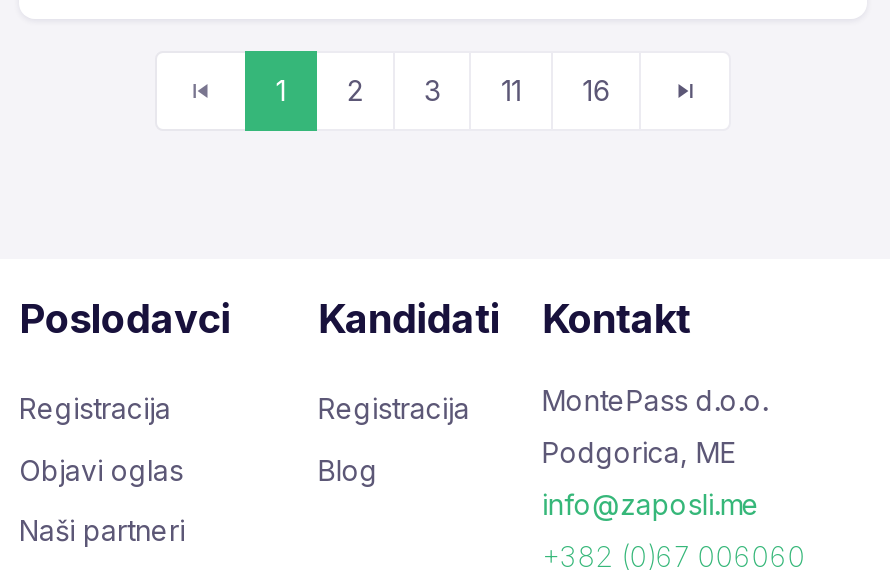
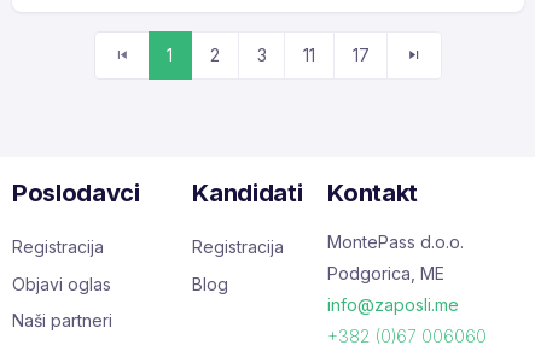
- 1 2 3 11 16
+ 1 2 3 11 17
